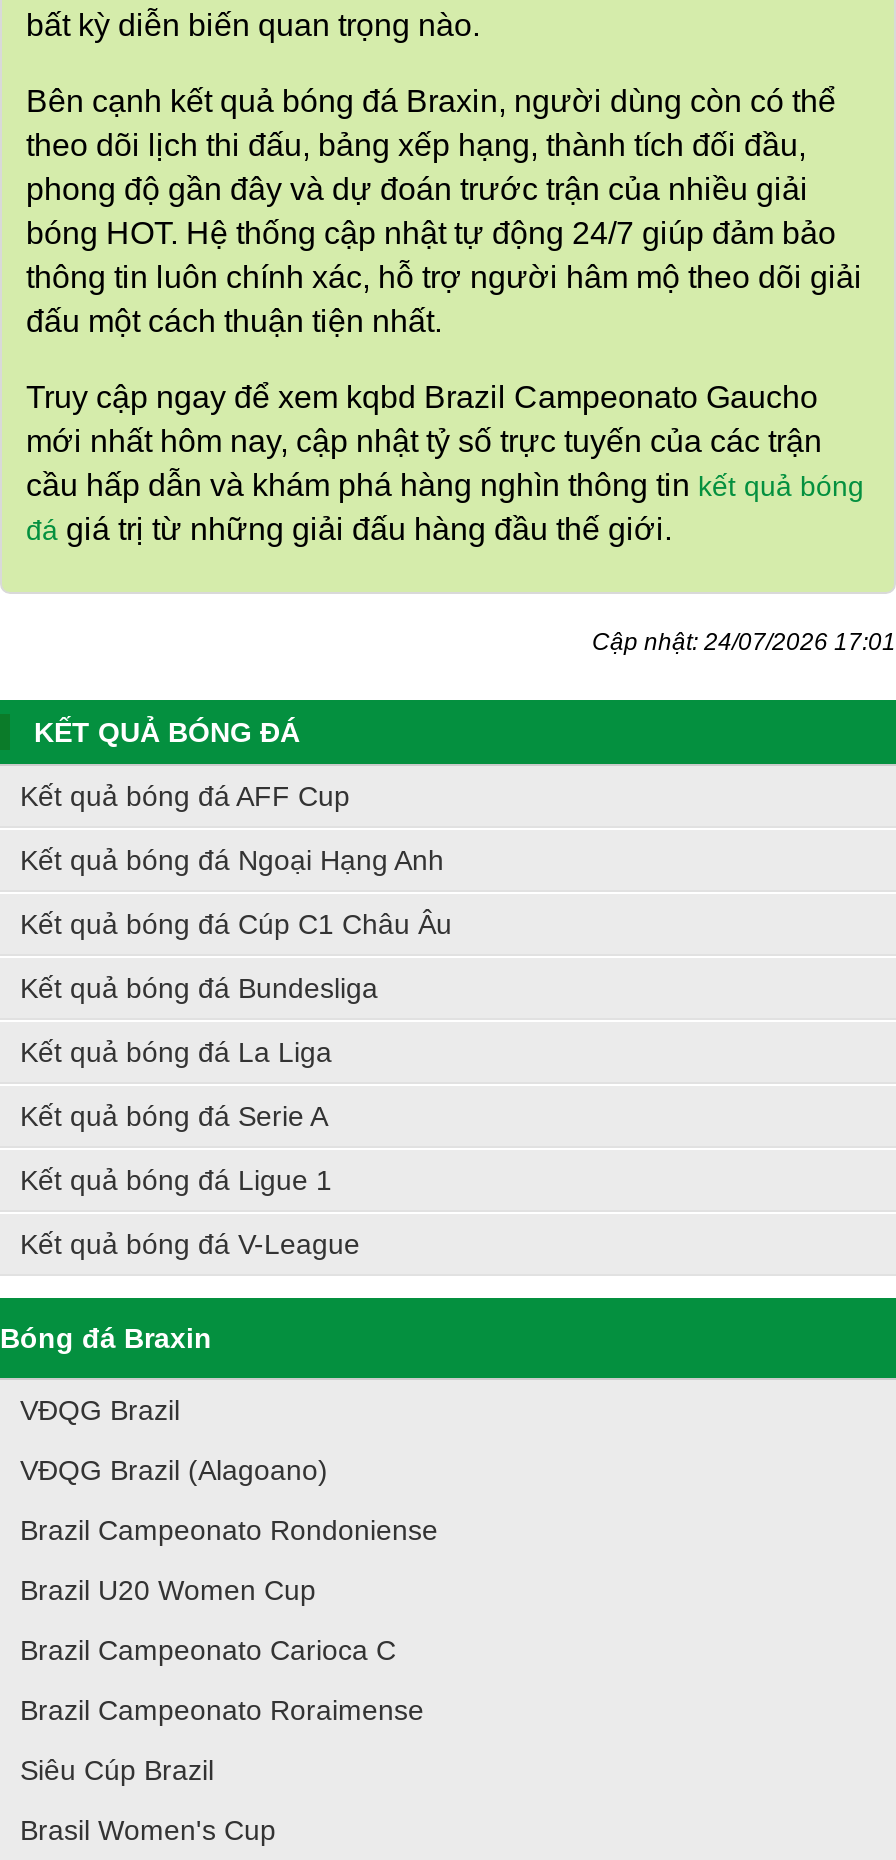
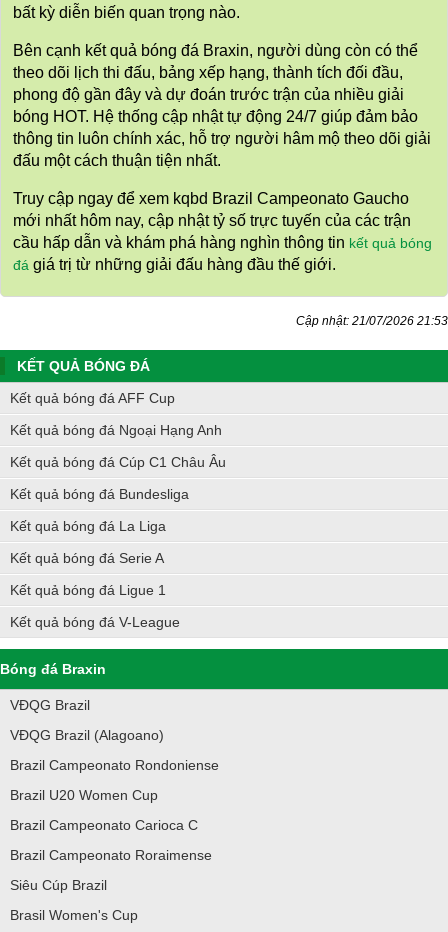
- Cập nhật: 24/07/2026 17:01
+ Cập nhật: 21/07/2026 21:53
